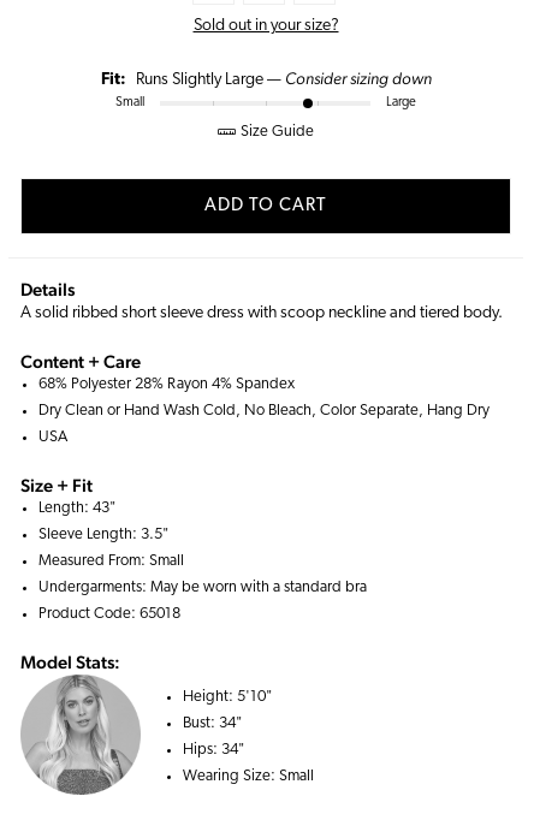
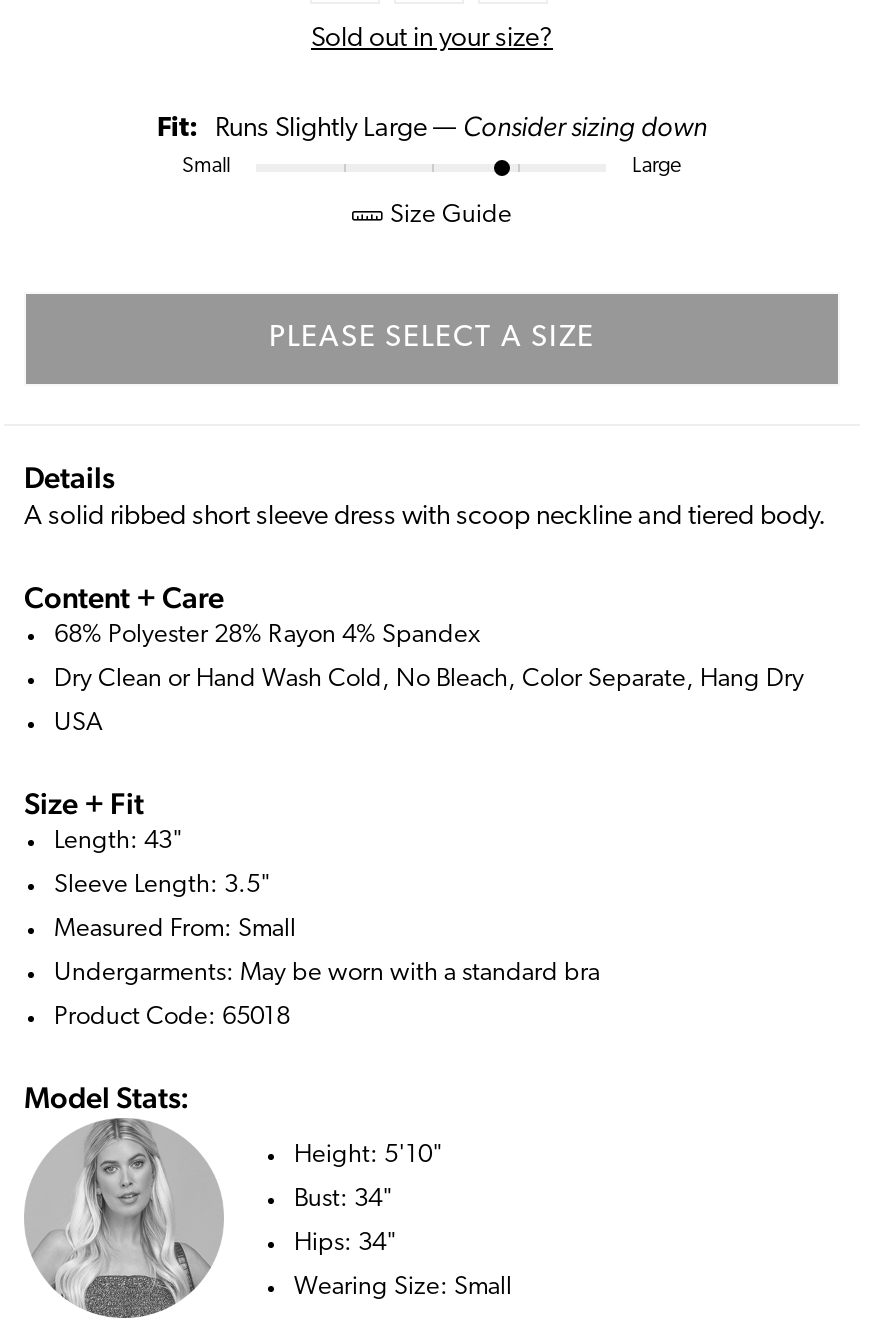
- ADD TO CART
+ PLEASE SELECT A SIZE
